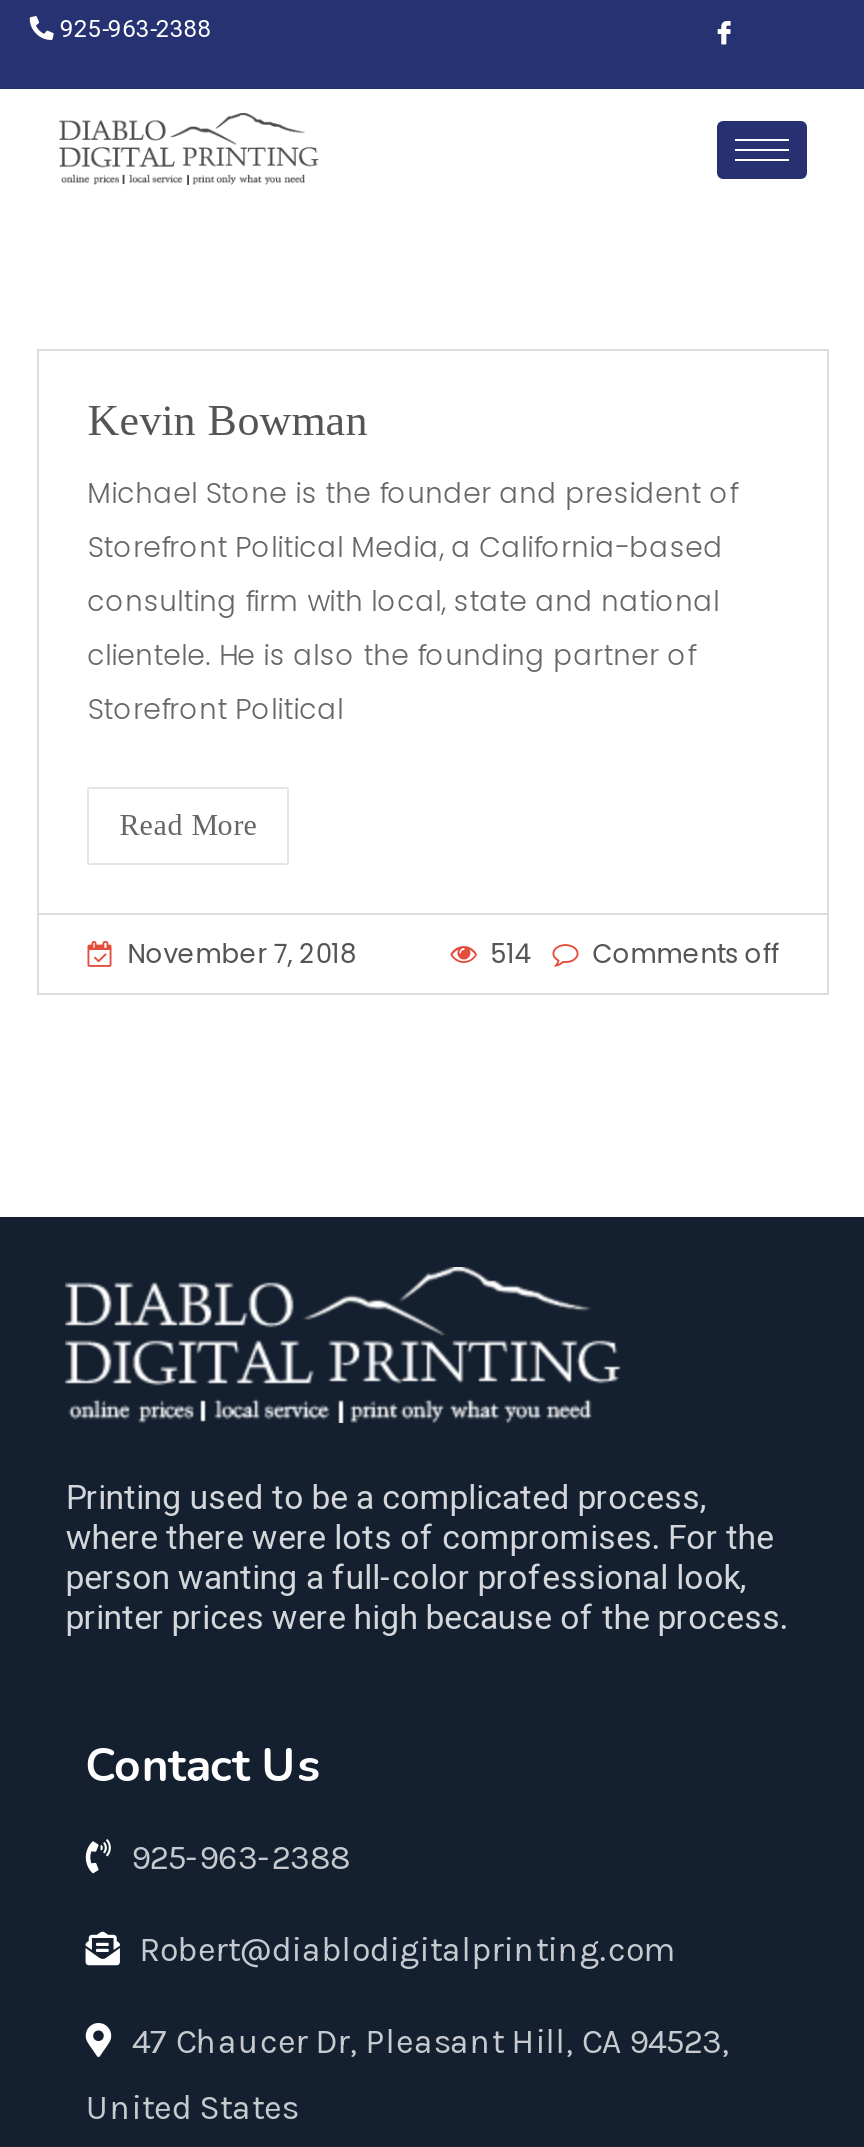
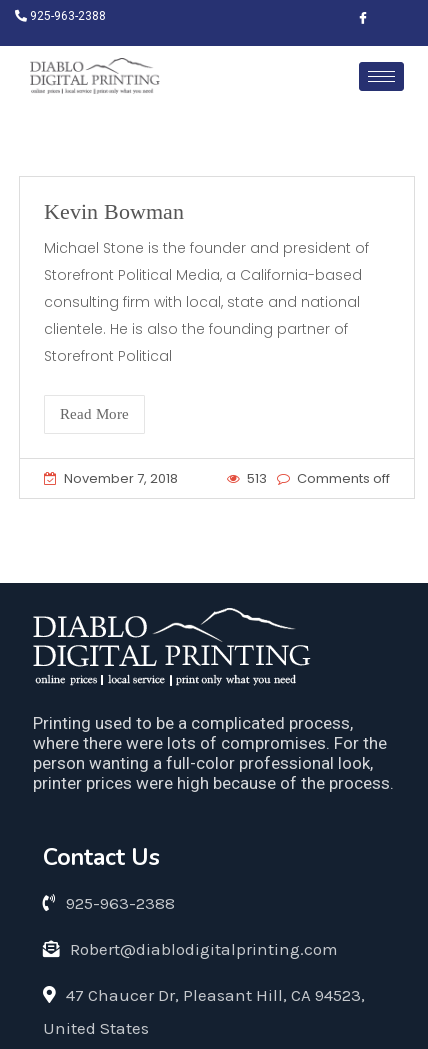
- 514 Comments off
+ 513 Comments off
